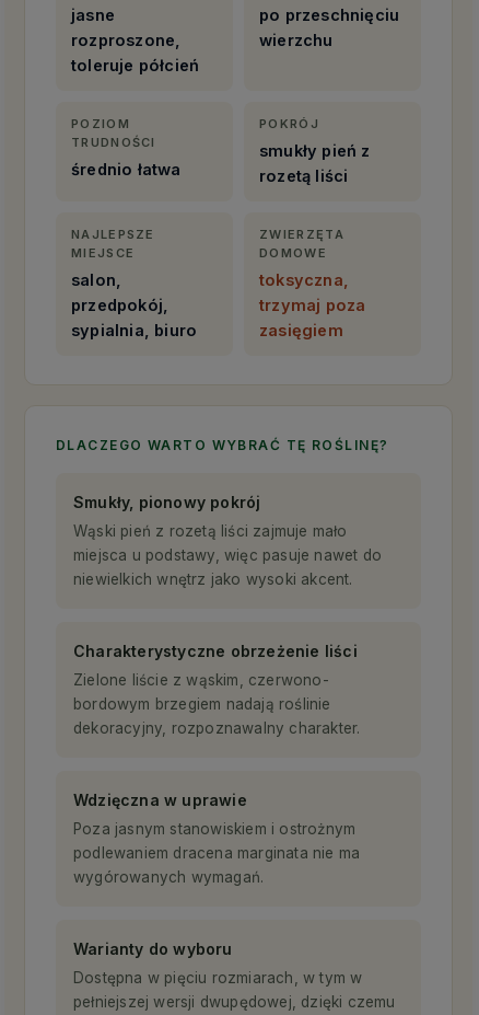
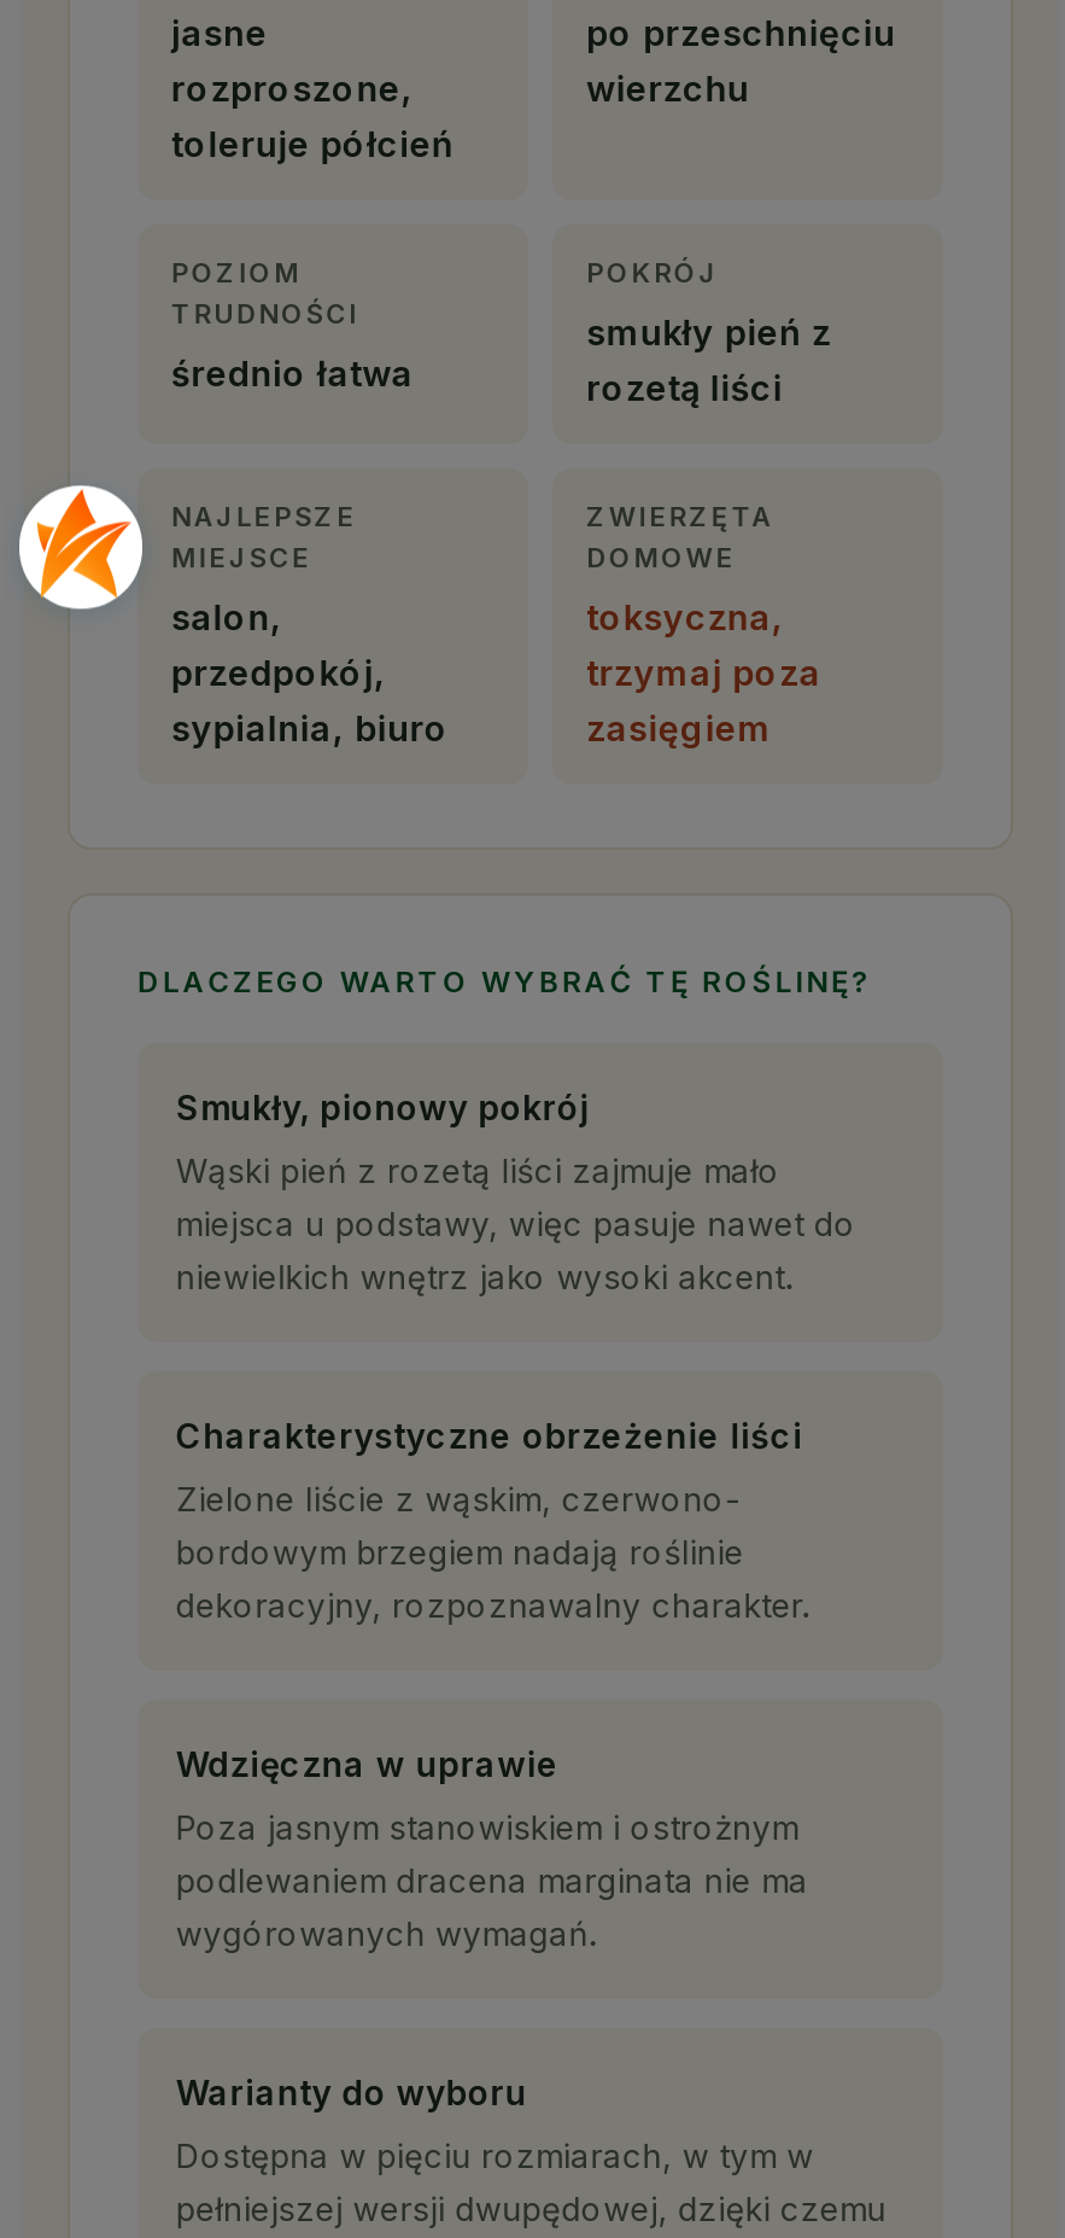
+ [image]
